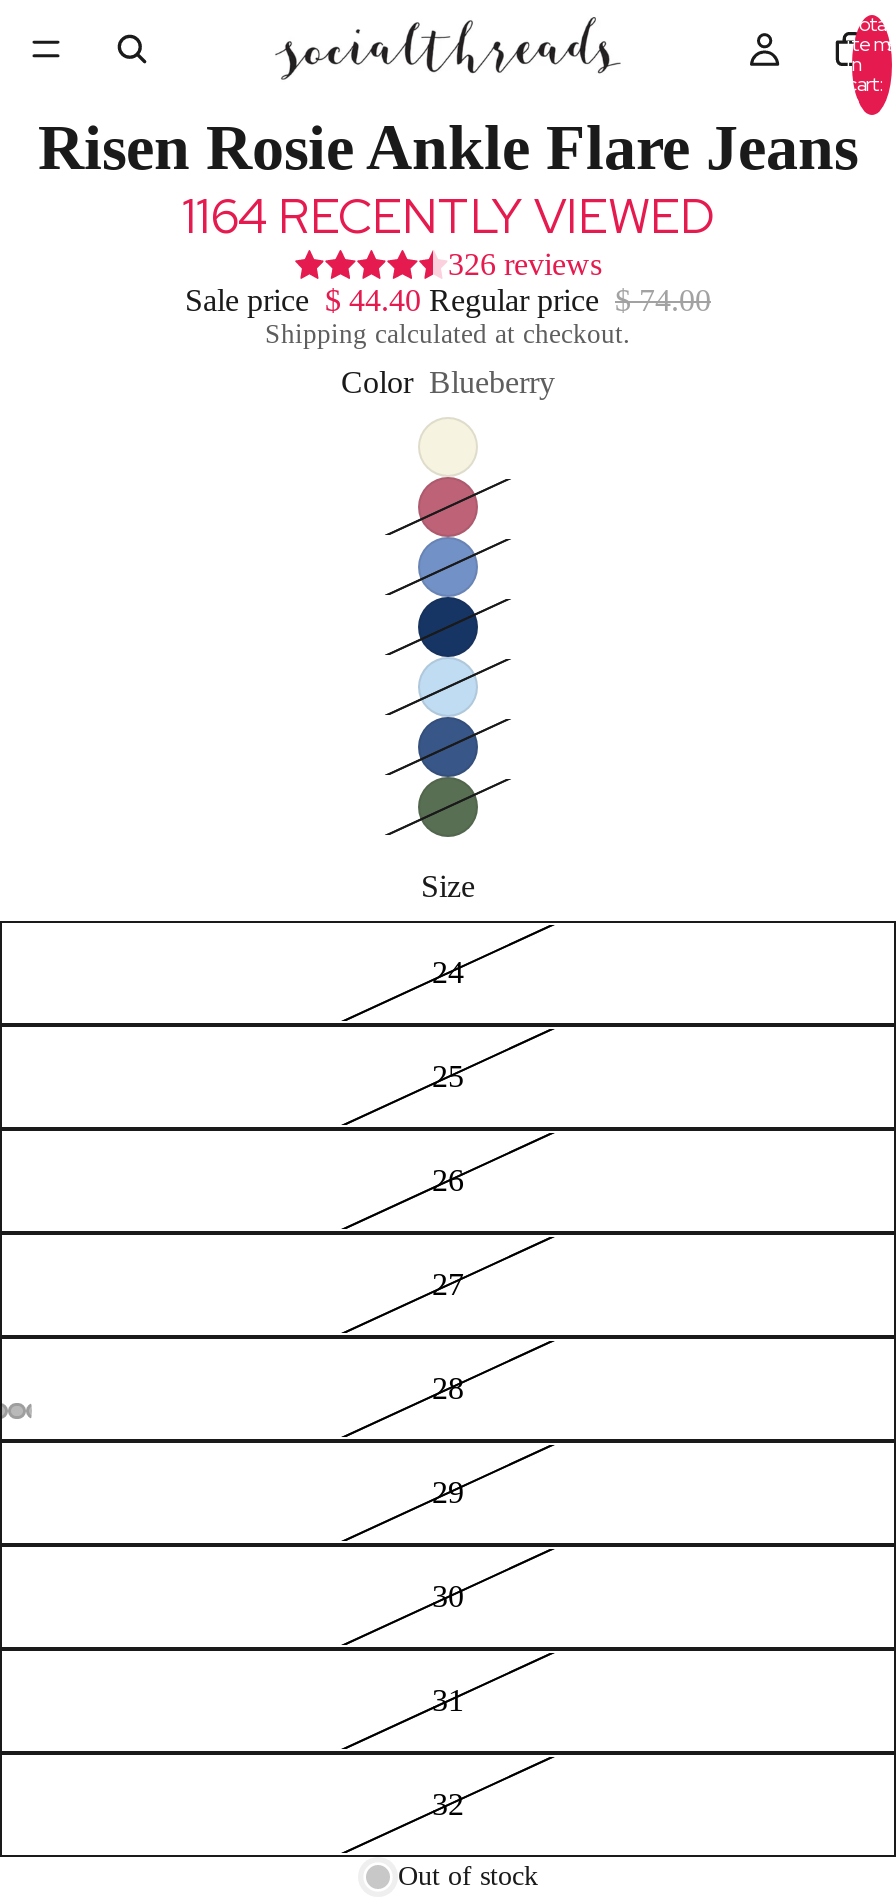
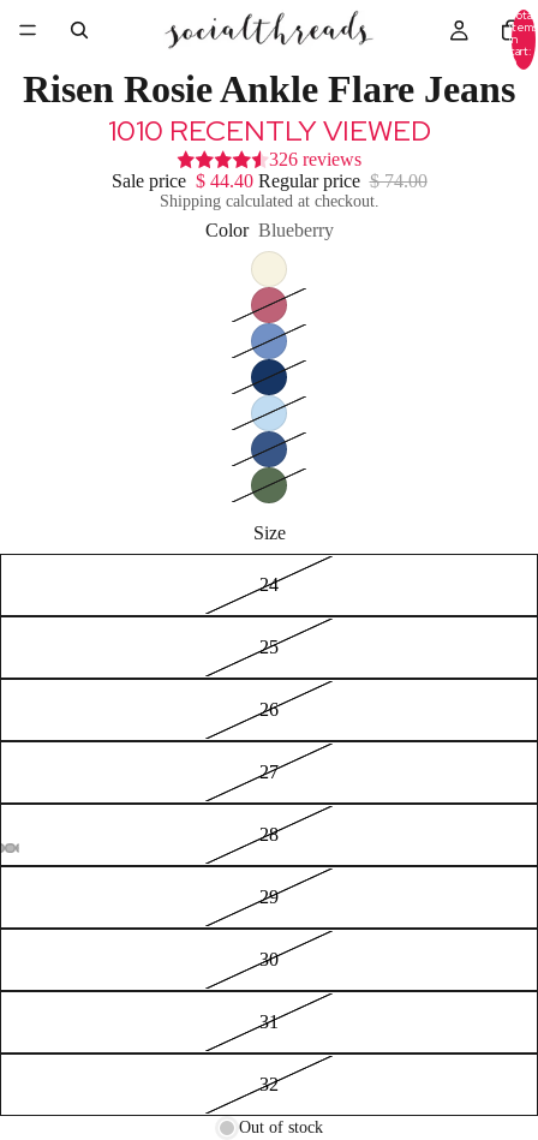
- 1164 RECENTLY VIEWED
+ 1010 RECENTLY VIEWED
